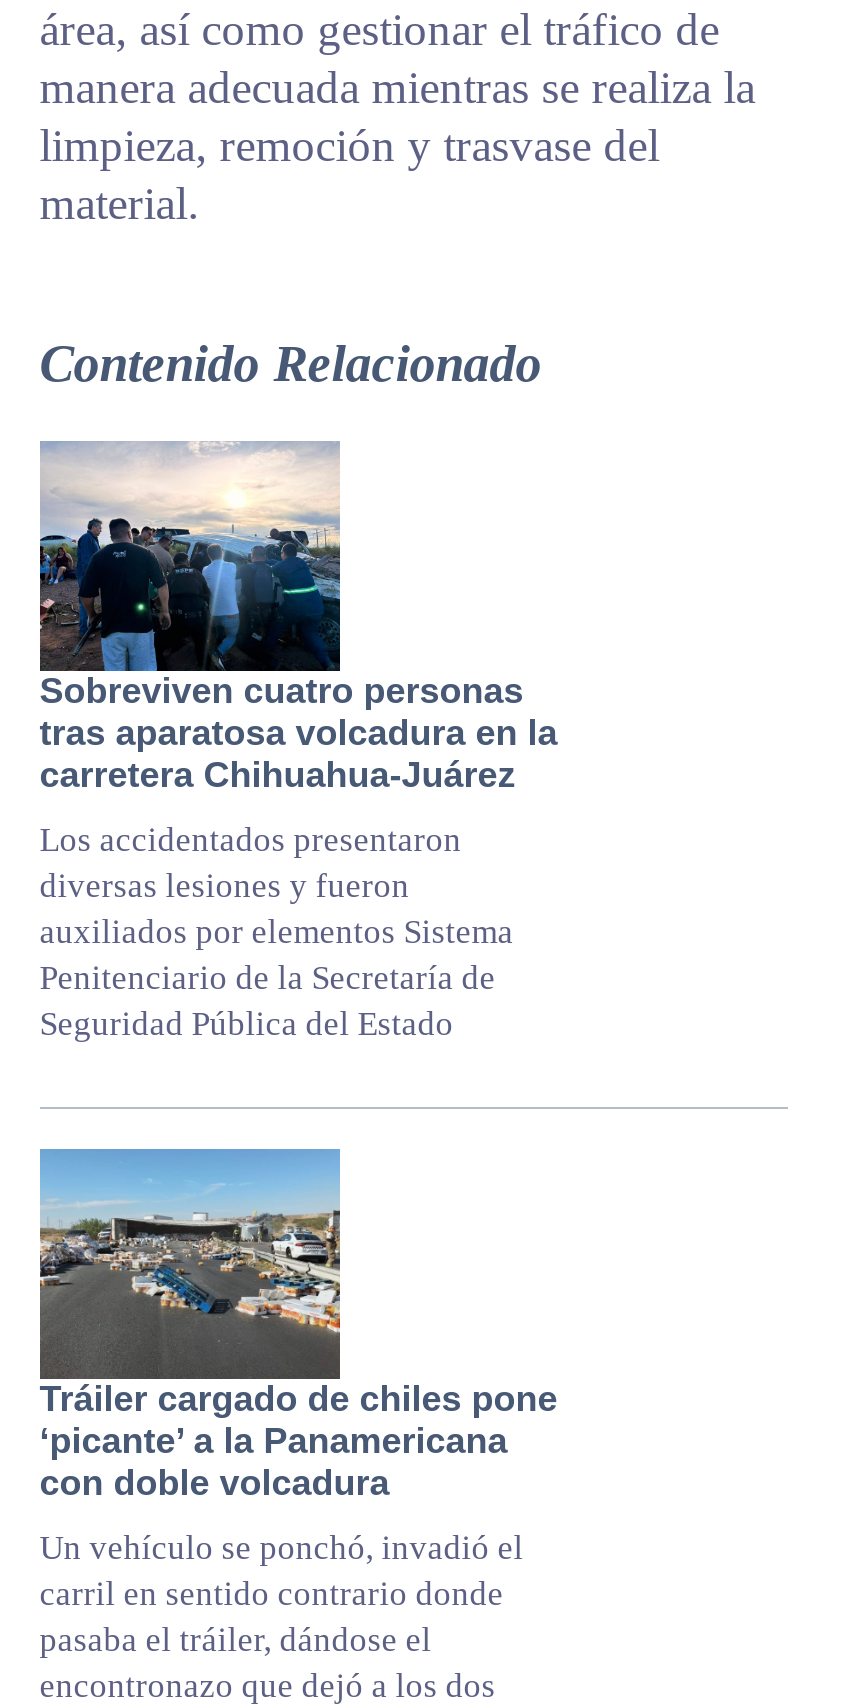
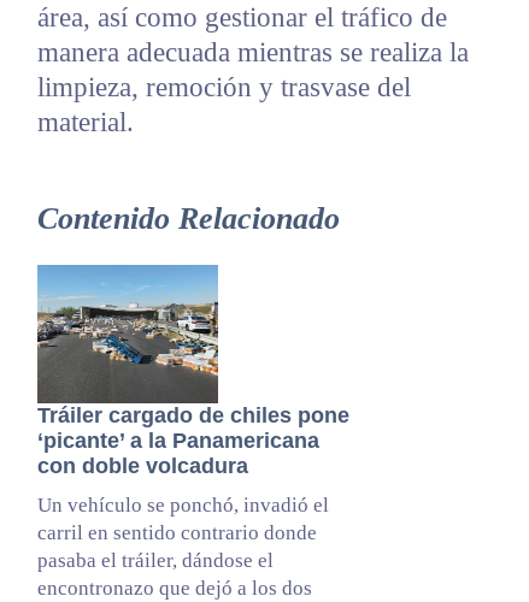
- [image]
- Sobreviven cuatro personas
- tras aparatosa volcadura en la
- carretera Chihuahua-Juárez
- Los accidentados presentaron
- diversas lesiones y fueron
- auxiliados por elementos Sistema
- Penitenciario de la Secretaría de
- Seguridad Pública del Estado
